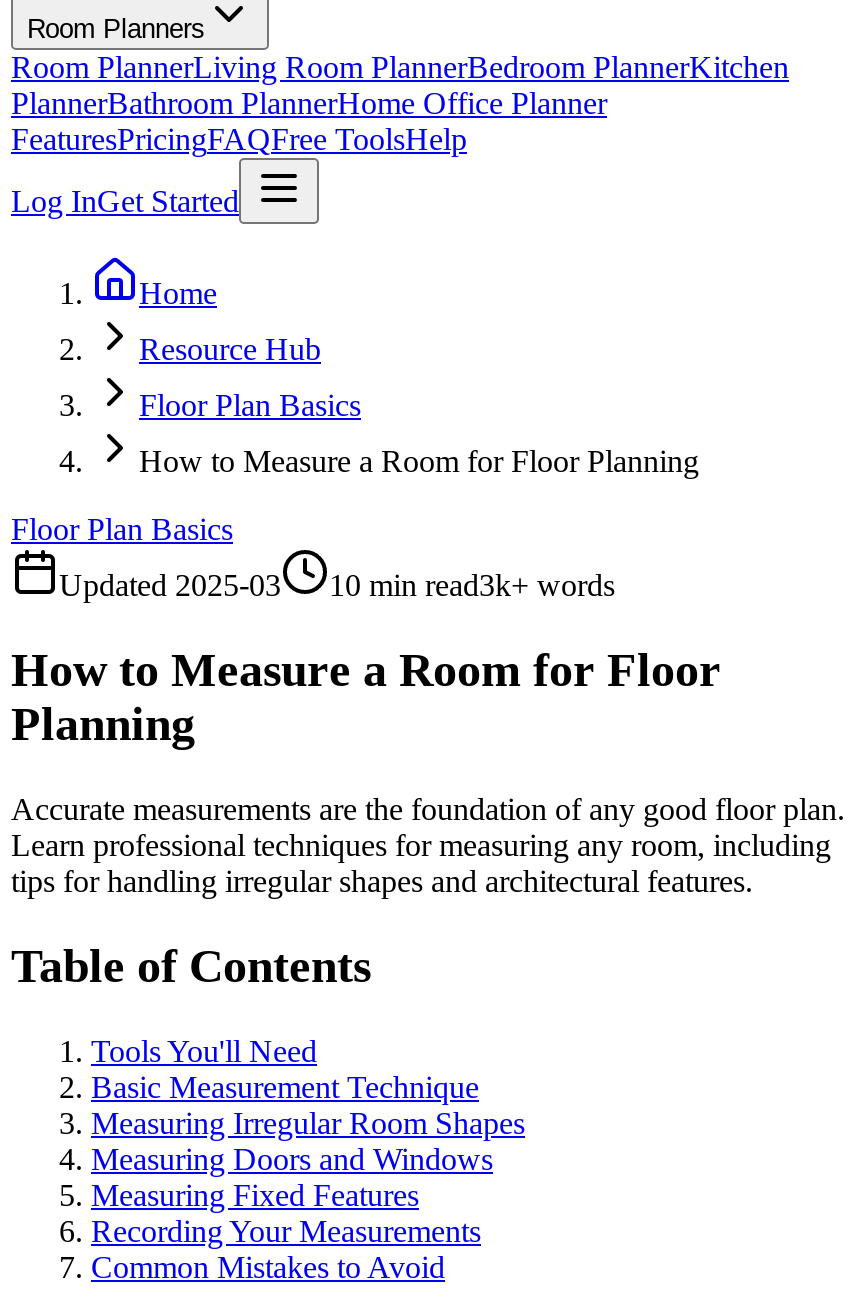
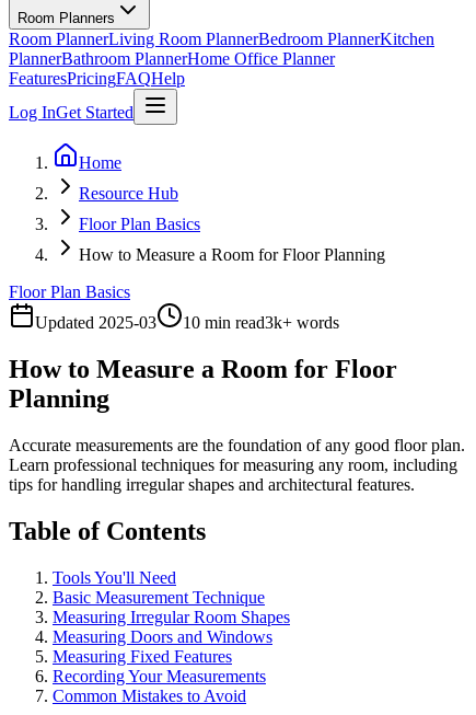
- FeaturesPricingFAQFree ToolsHelp
+ FeaturesPricingFAQHelp
